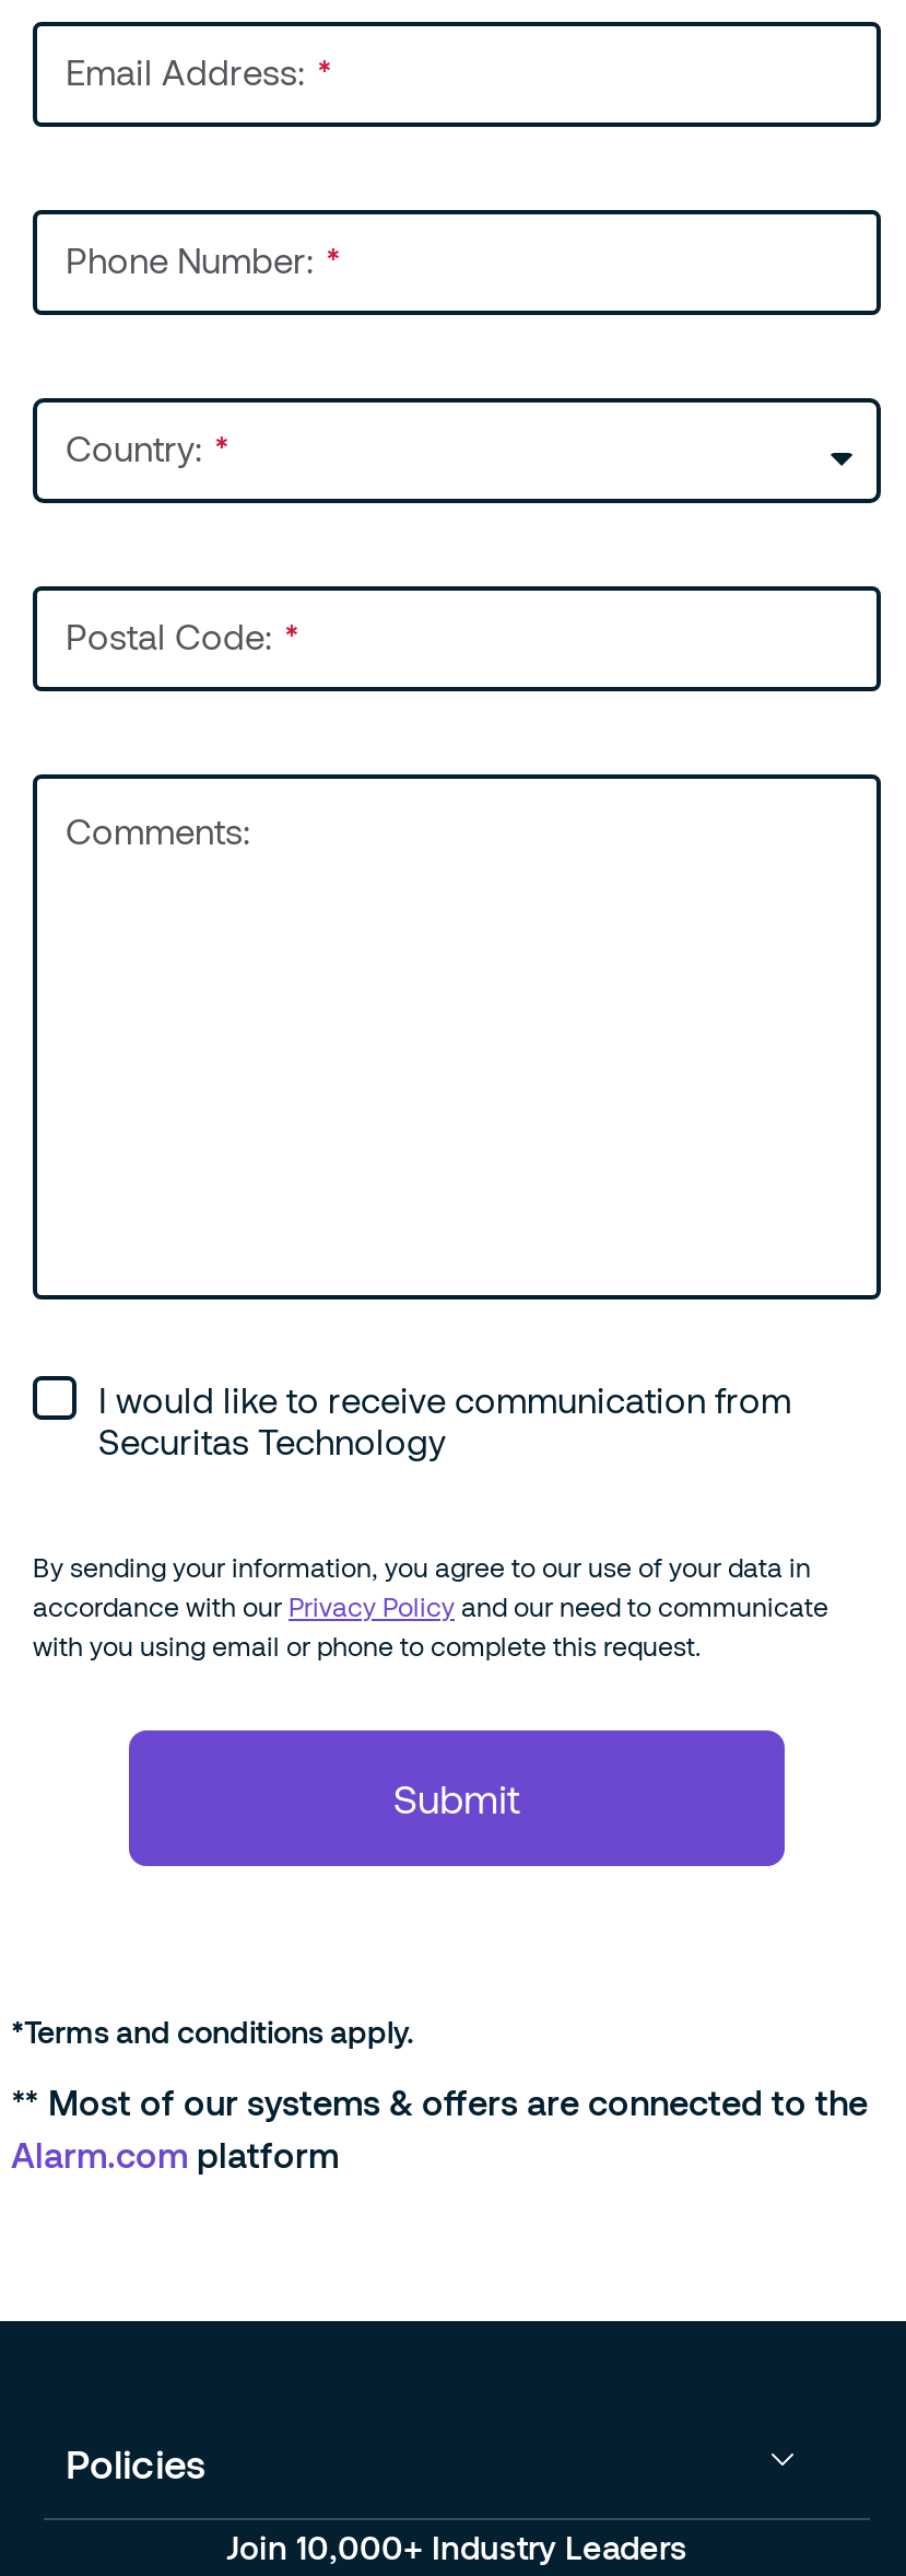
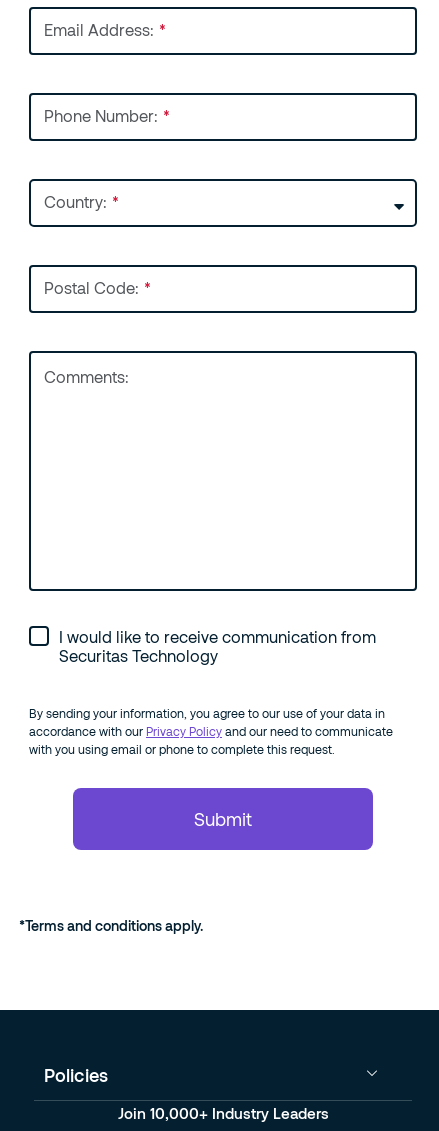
- ** Most of our systems & offers are connected to the
- Alarm.com platform
